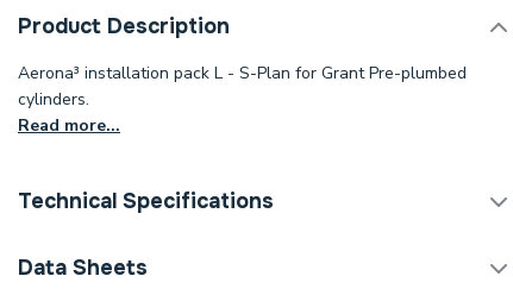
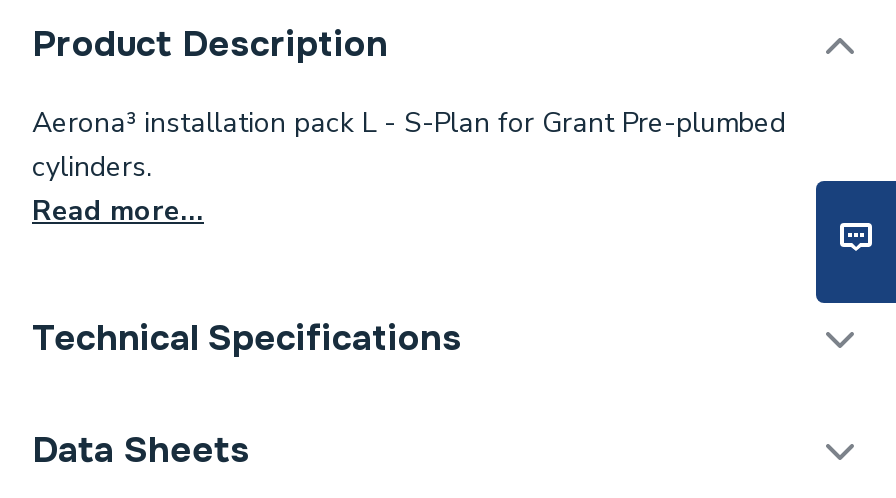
+ [image]
